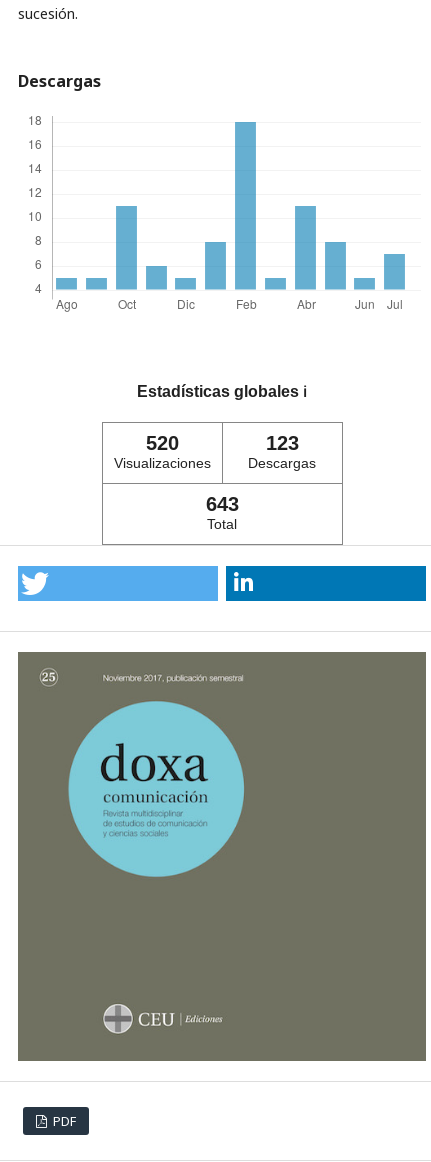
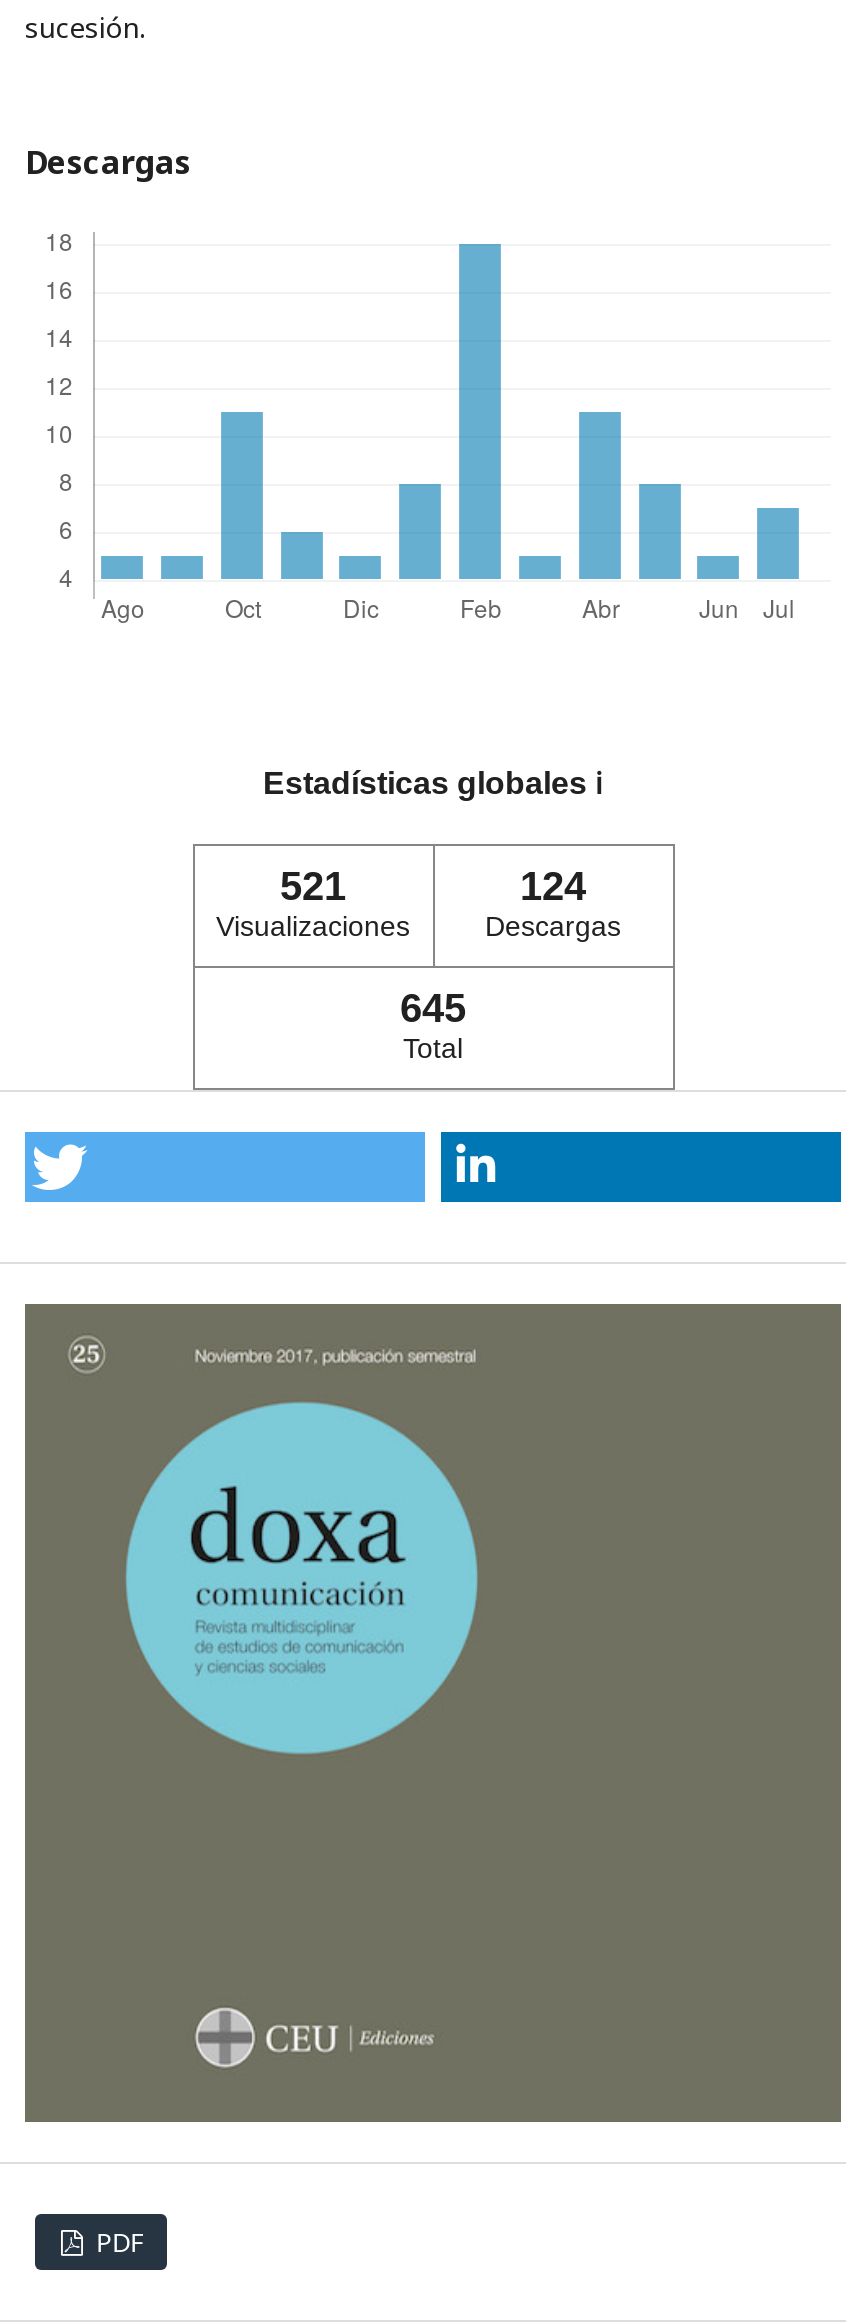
- 520
+ 521

- 123
+ 124

- 643
+ 645
